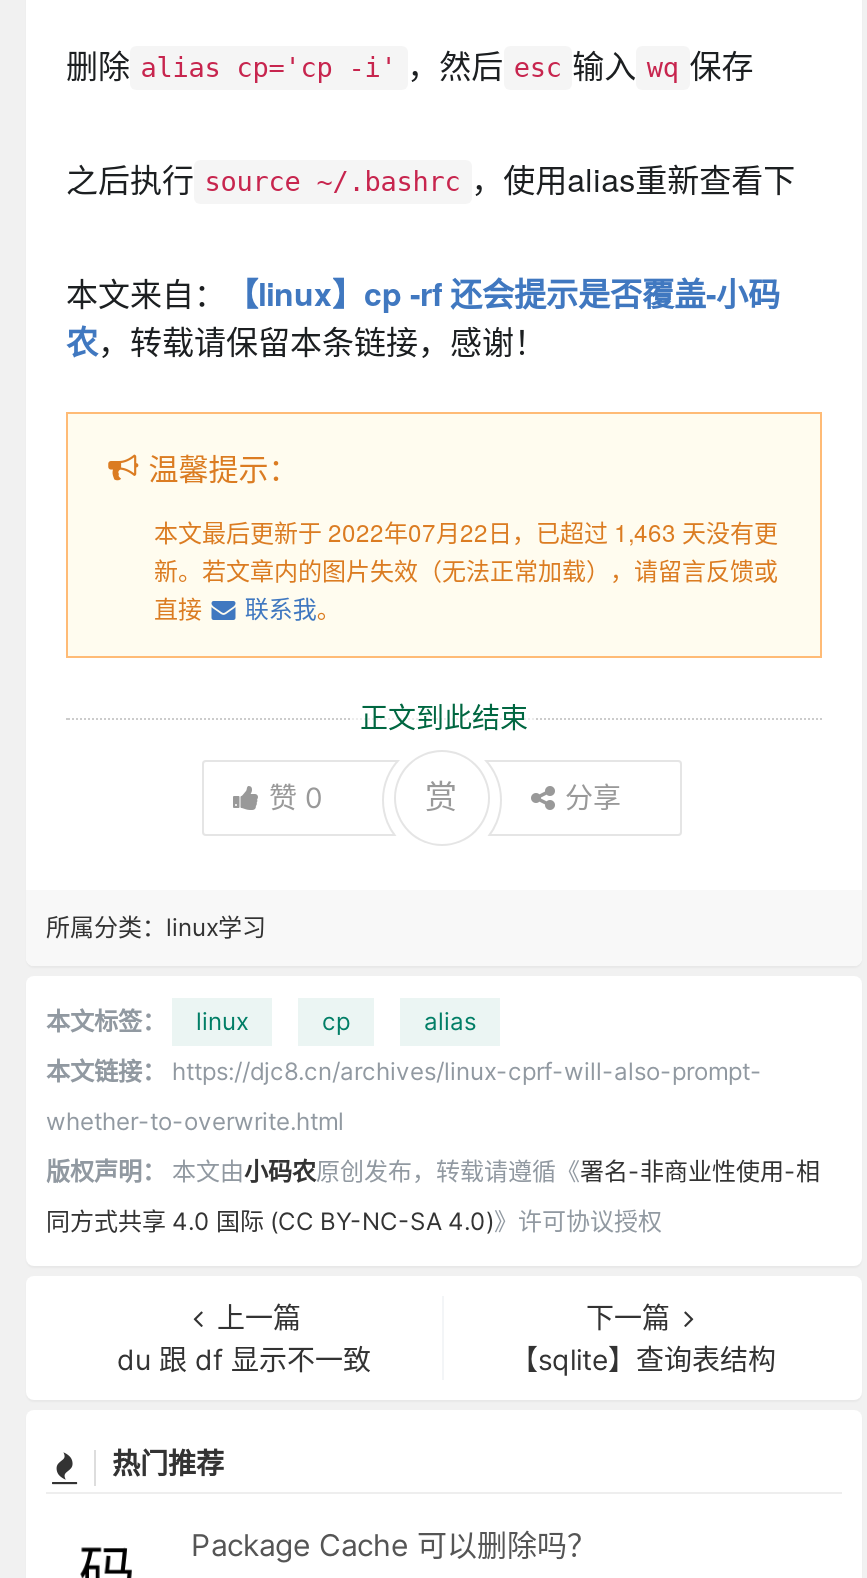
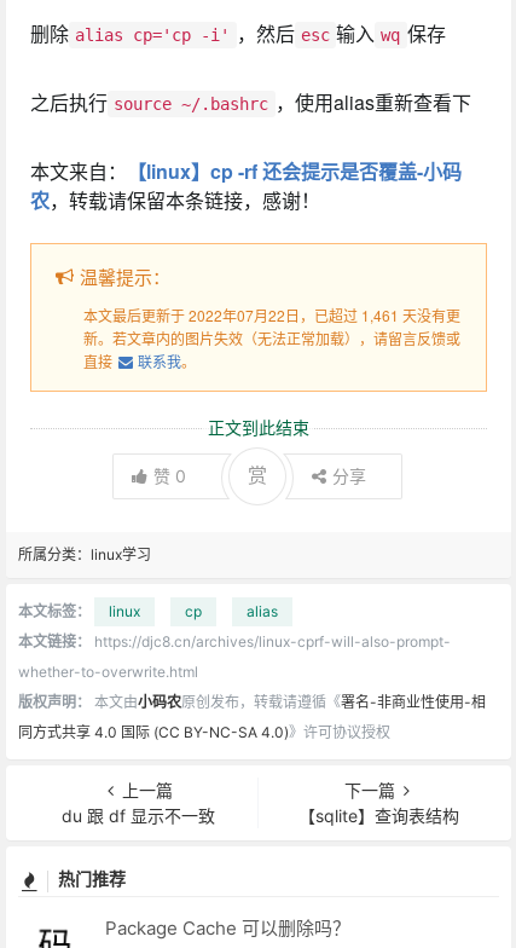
- 本文最后更新于 2022年07月22日，已超过 1,463 天没有更
+ 本文最后更新于 2022年07月22日，已超过 1,461 天没有更
